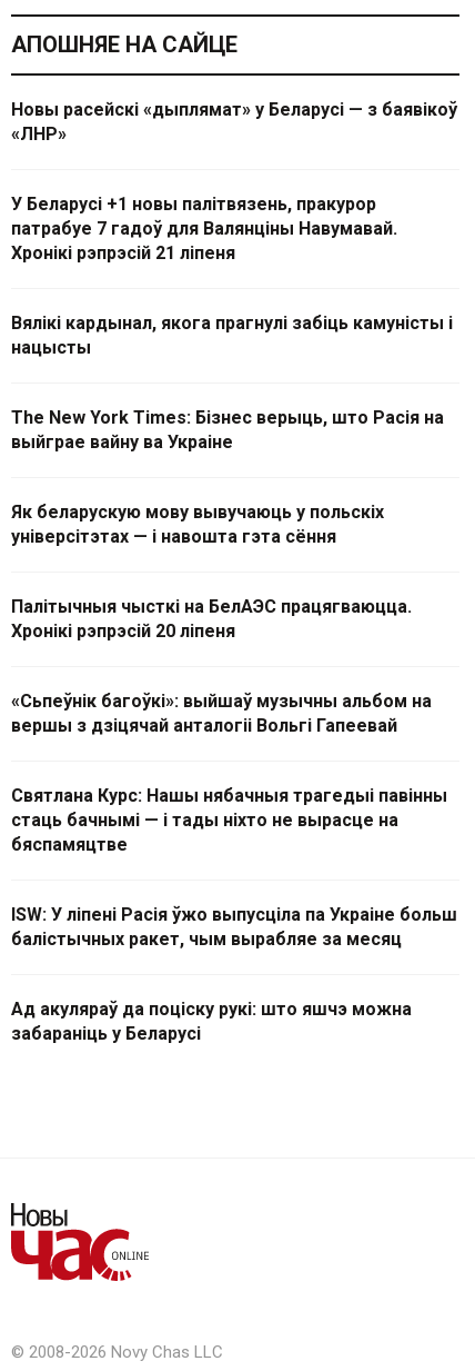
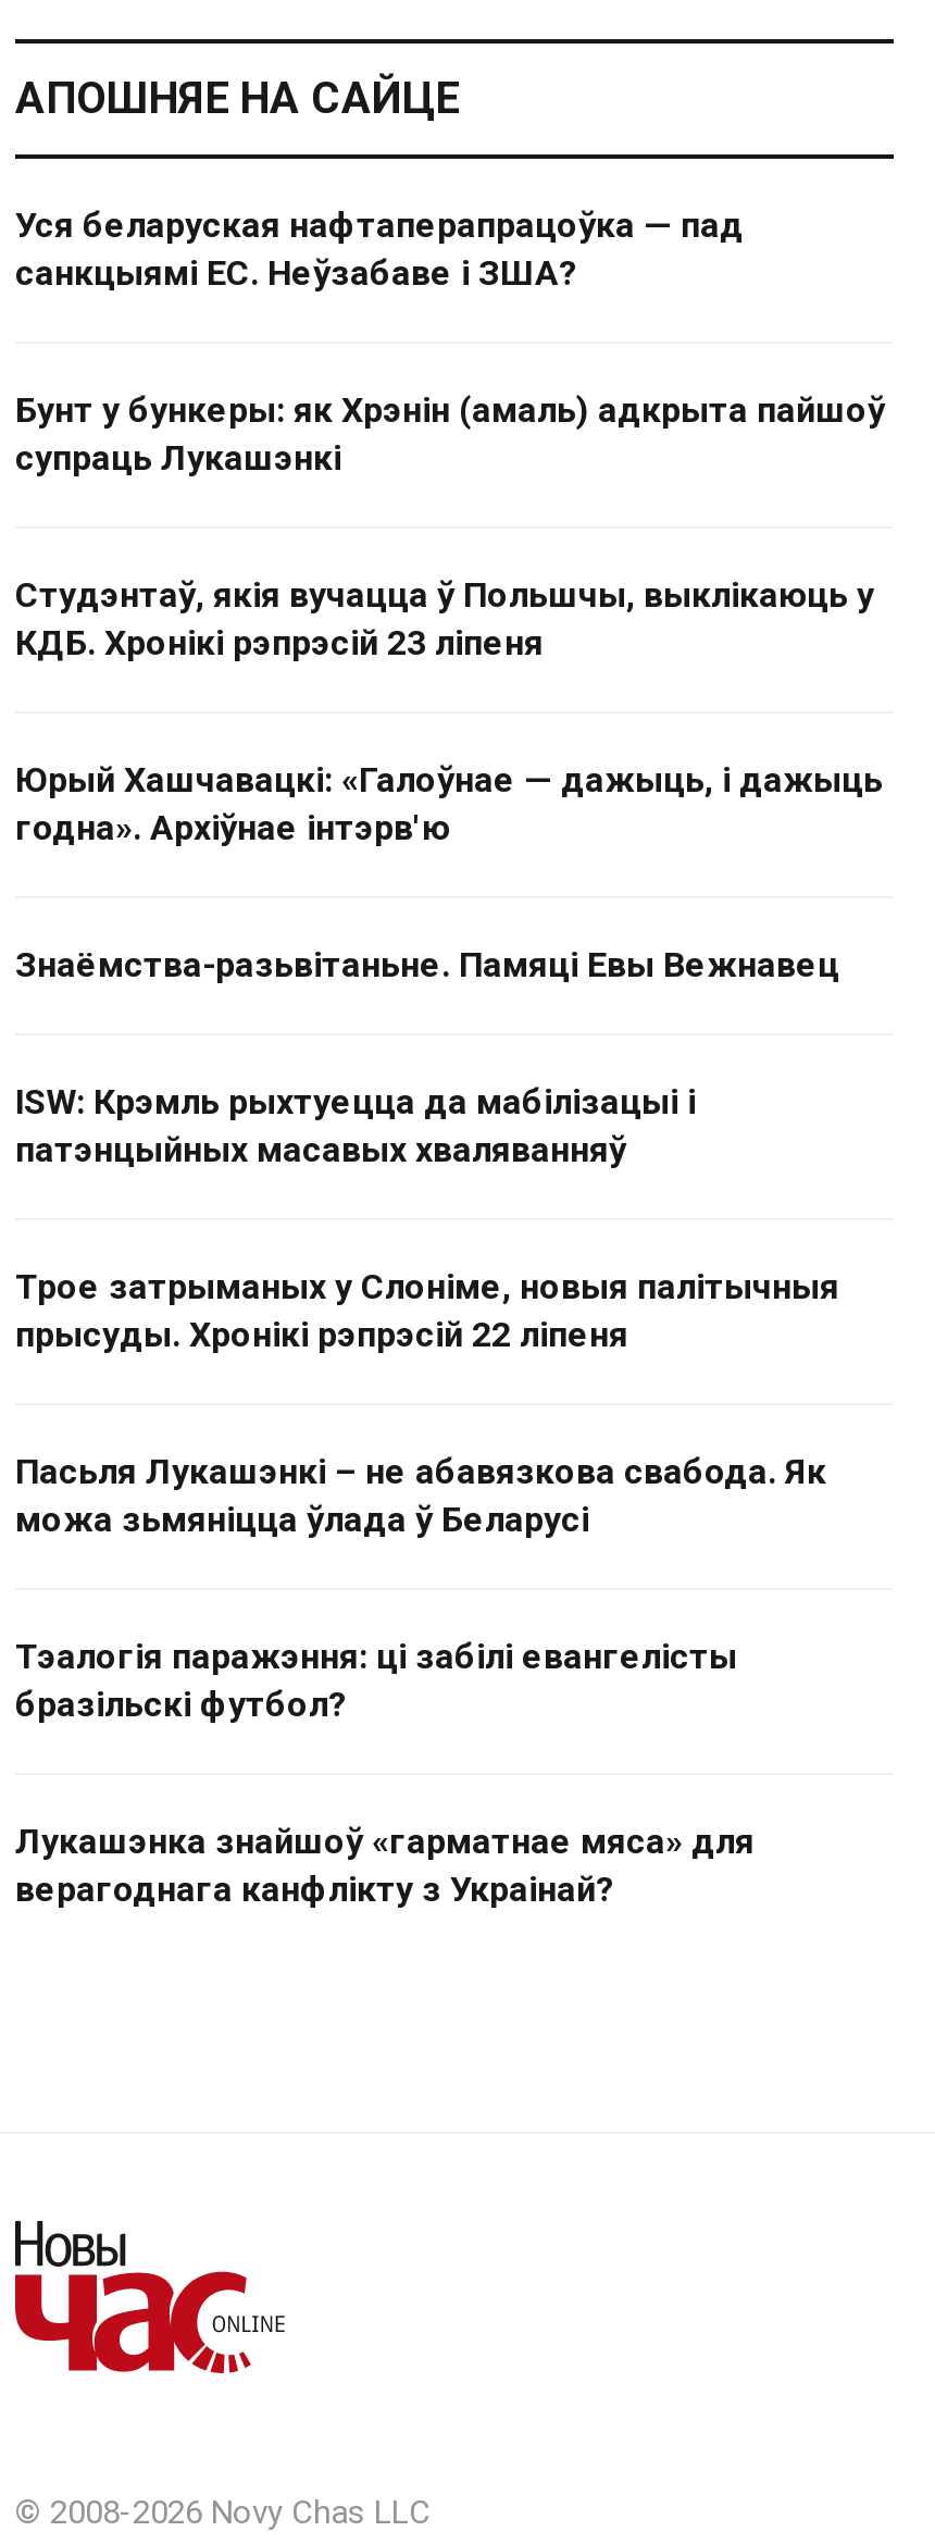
- Новы расейскі «дыплямат» у Беларусі — з баявікоў
- «ЛНР»
+ Уся беларуская нафтаперапрацоўка — пад
+ санкцыямі ЕС. Неўзабаве і ЗША?

- У Беларусі +1 новы палітвязень, пракурор
- патрабуе 7 гадоў для Валянціны Навумавай.
- Хронікі рэпрэсій 21 ліпеня
+ Бунт у бункеры: як Хрэнін (амаль) адкрыта пайшоў
+ супраць Лукашэнкі

- Вялікі кардынал, якога прагнулі забіць камуністы і
- нацысты
+ Студэнтаў, якія вучацца ў Польшчы, выклікаюць у
+ КДБ. Хронікі рэпрэсій 23 ліпеня

- The New York Times: Бізнес верыць, што Расія на
- выйграе вайну ва Украіне
+ Юрый Хашчавацкі: «Галоўнае — дажыць, і дажыць
+ годна». Архіўнае інтэрв'ю

- Як беларускую мову вывучаюць у польскіх
- універсітэтах — і навошта гэта сёння
+ Знаёмства-разьвітаньне. Памяці Евы Вежнавец

- Палітычныя чысткі на БелАЭС працягваюцца.
- Хронікі рэпрэсій 20 ліпеня
+ ISW: Крэмль рыхтуецца да мабілізацыі і
+ патэнцыйных масавых хваляванняў

- «Сьпеўнік багоўкі»: выйшаў музычны альбом на
- вершы з дзіцячай анталогіі Вольгі Гапеевай
+ Трое затрыманых у Слоніме, новыя палітычныя
+ прысуды. Хронікі рэпрэсій 22 ліпеня

- Святлана Курс: Нашы нябачныя трагедыі павінны
- стаць бачнымі — і тады ніхто не вырасце на
- бяспамяцтве
+ Пасьля Лукашэнкі – не абавязкова свабода. Як
+ можа зьмяніцца ўлада ў Беларусі

- ISW: У ліпені Расія ўжо выпусціла па Украіне больш
- балістычных ракет, чым вырабляе за месяц
+ Тэалогія паражэння: ці забілі евангелісты
+ бразільскі футбол?

- Ад акуляраў да поціску рукі: што яшчэ можна
- забараніць у Беларусі
+ Лукашэнка знайшоў «гарматнае мяса» для
+ верагоднага канфлікту з Украінай?
